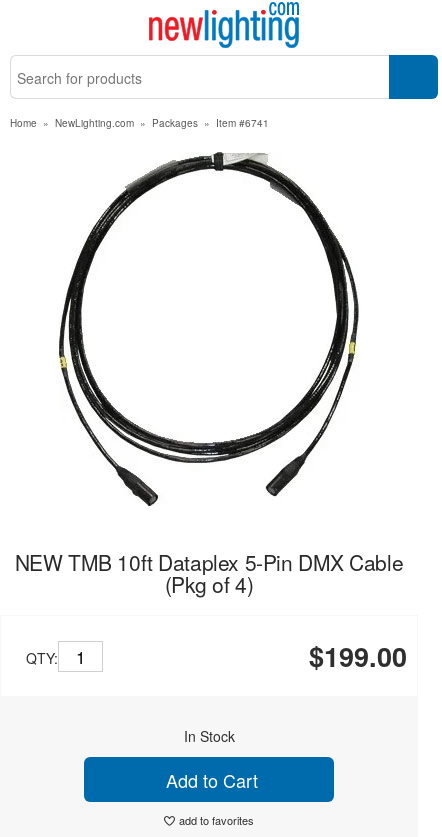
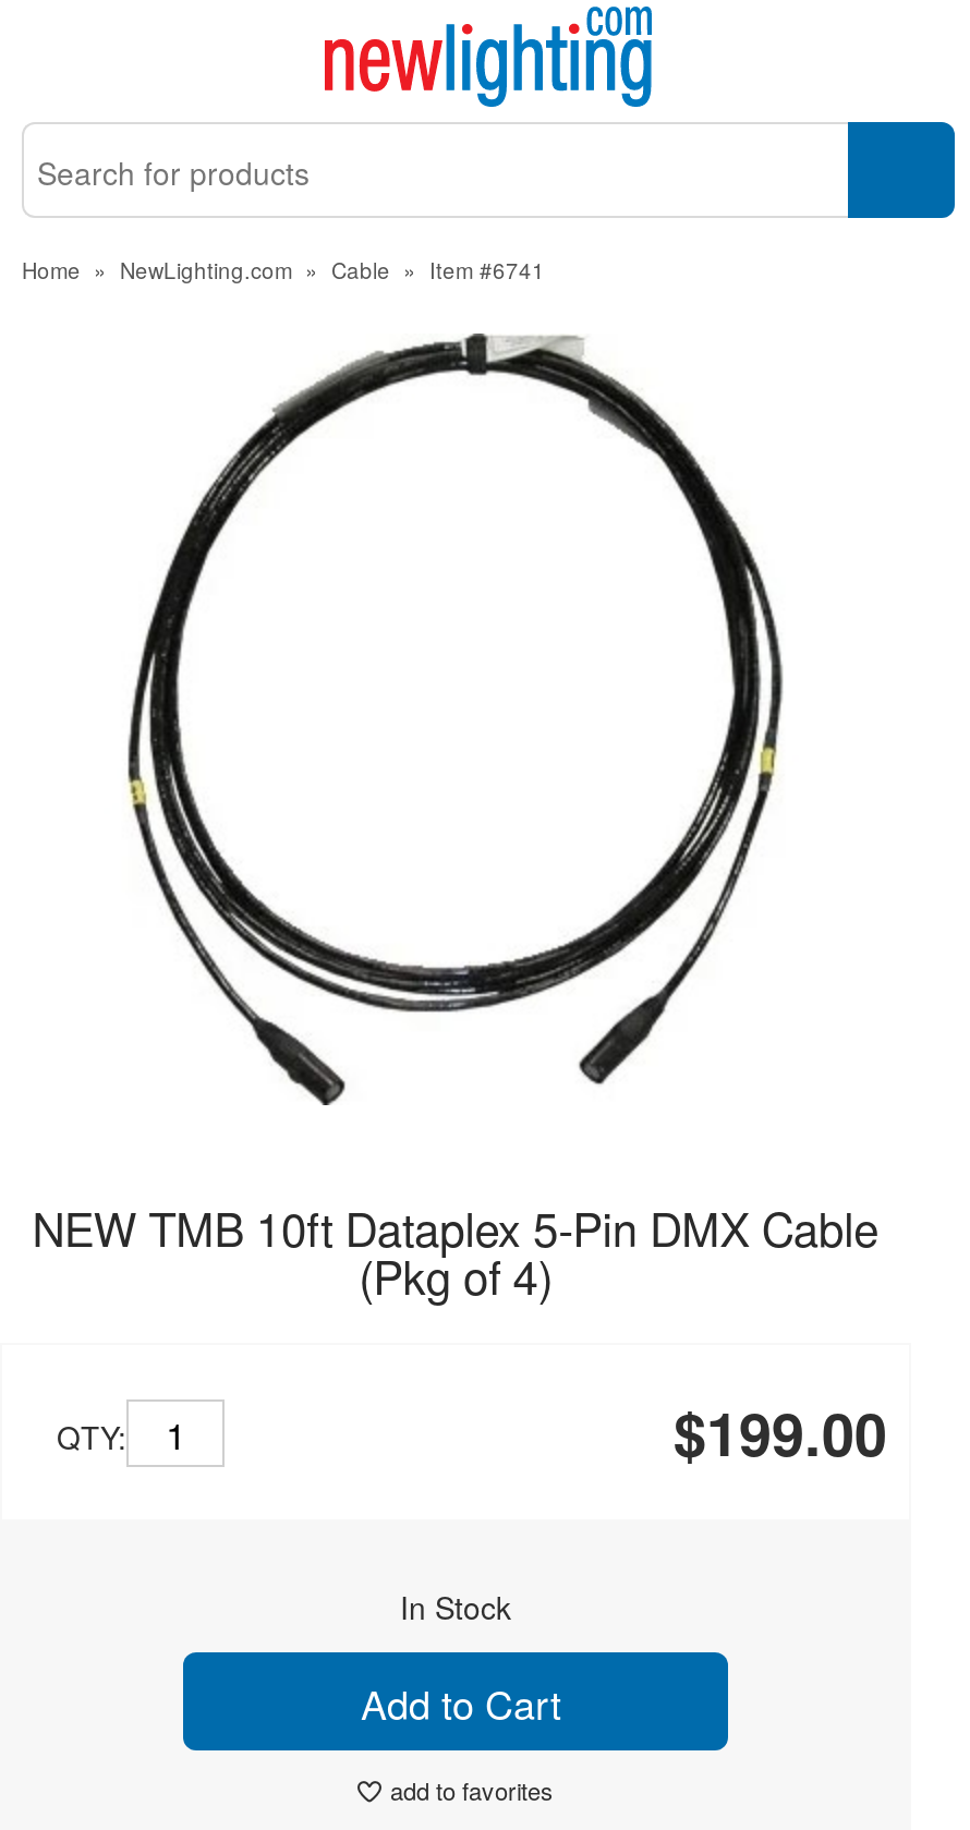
- Home » NewLighting.com » Packages » Item #6741
+ Home » NewLighting.com » Cable » Item #6741
